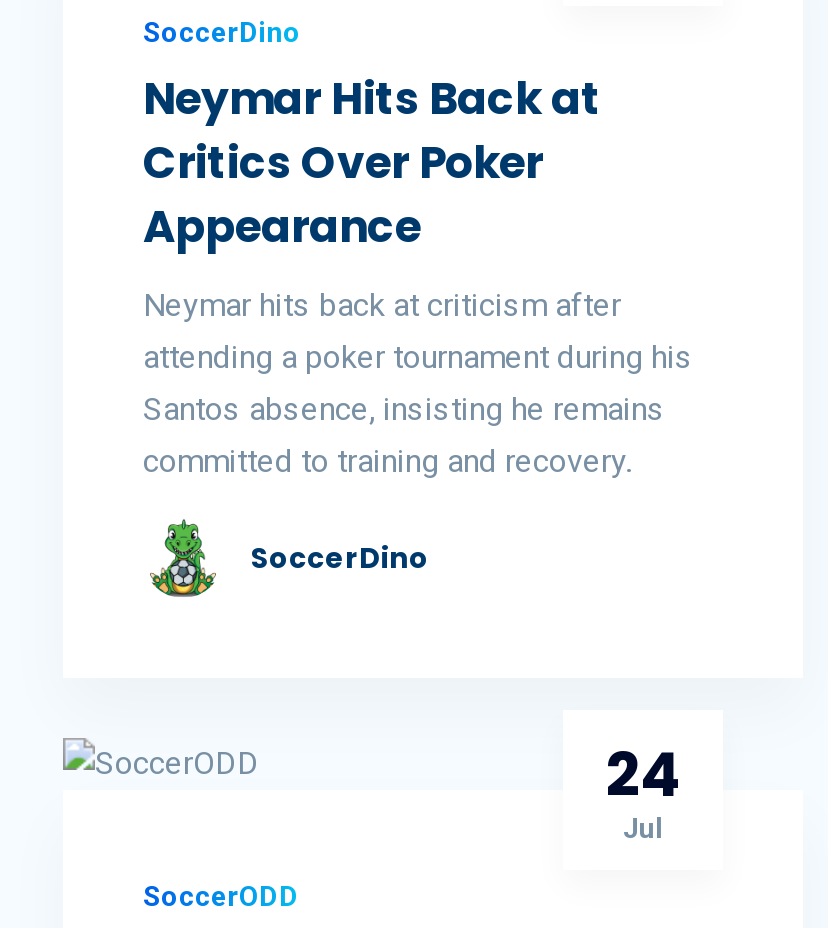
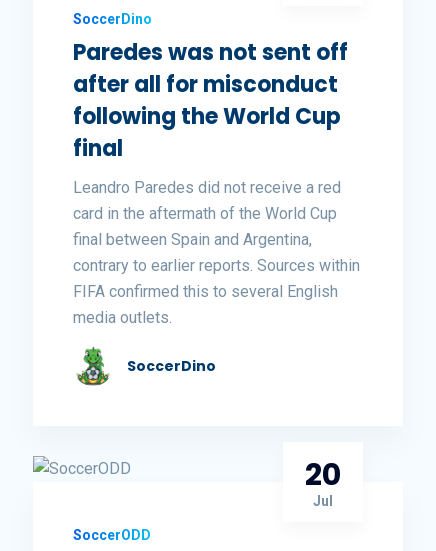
- Neymar Hits Back at
- Critics Over Poker
- Appearance
+ Paredes was not sent off
+ after all for misconduct
+ following the World Cup
+ final

- Neymar hits back at criticism after
- attending a poker tournament during his
- Santos absence, insisting he remains
- committed to training and recovery.
+ Leandro Paredes did not receive a red
+ card in the aftermath of the World Cup
+ final between Spain and Argentina,
+ contrary to earlier reports. Sources within
+ FIFA confirmed this to several English
+ media outlets.

- 24
+ 20
